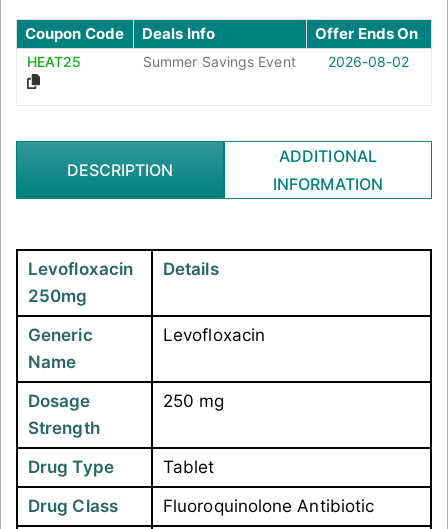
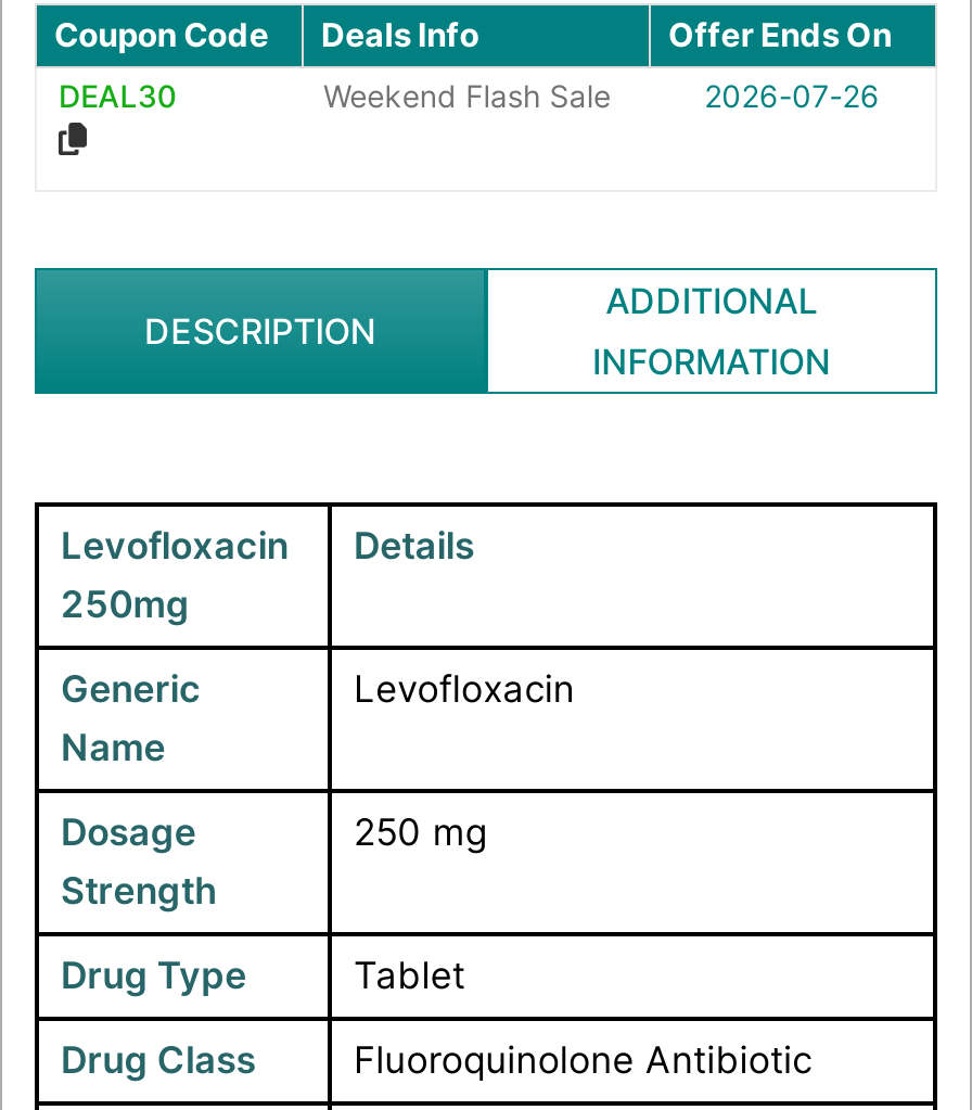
- HEAT25
- Summer Savings Event
- 2026-08-02
+ DEAL30
+ Weekend Flash Sale
+ 2026-07-26
